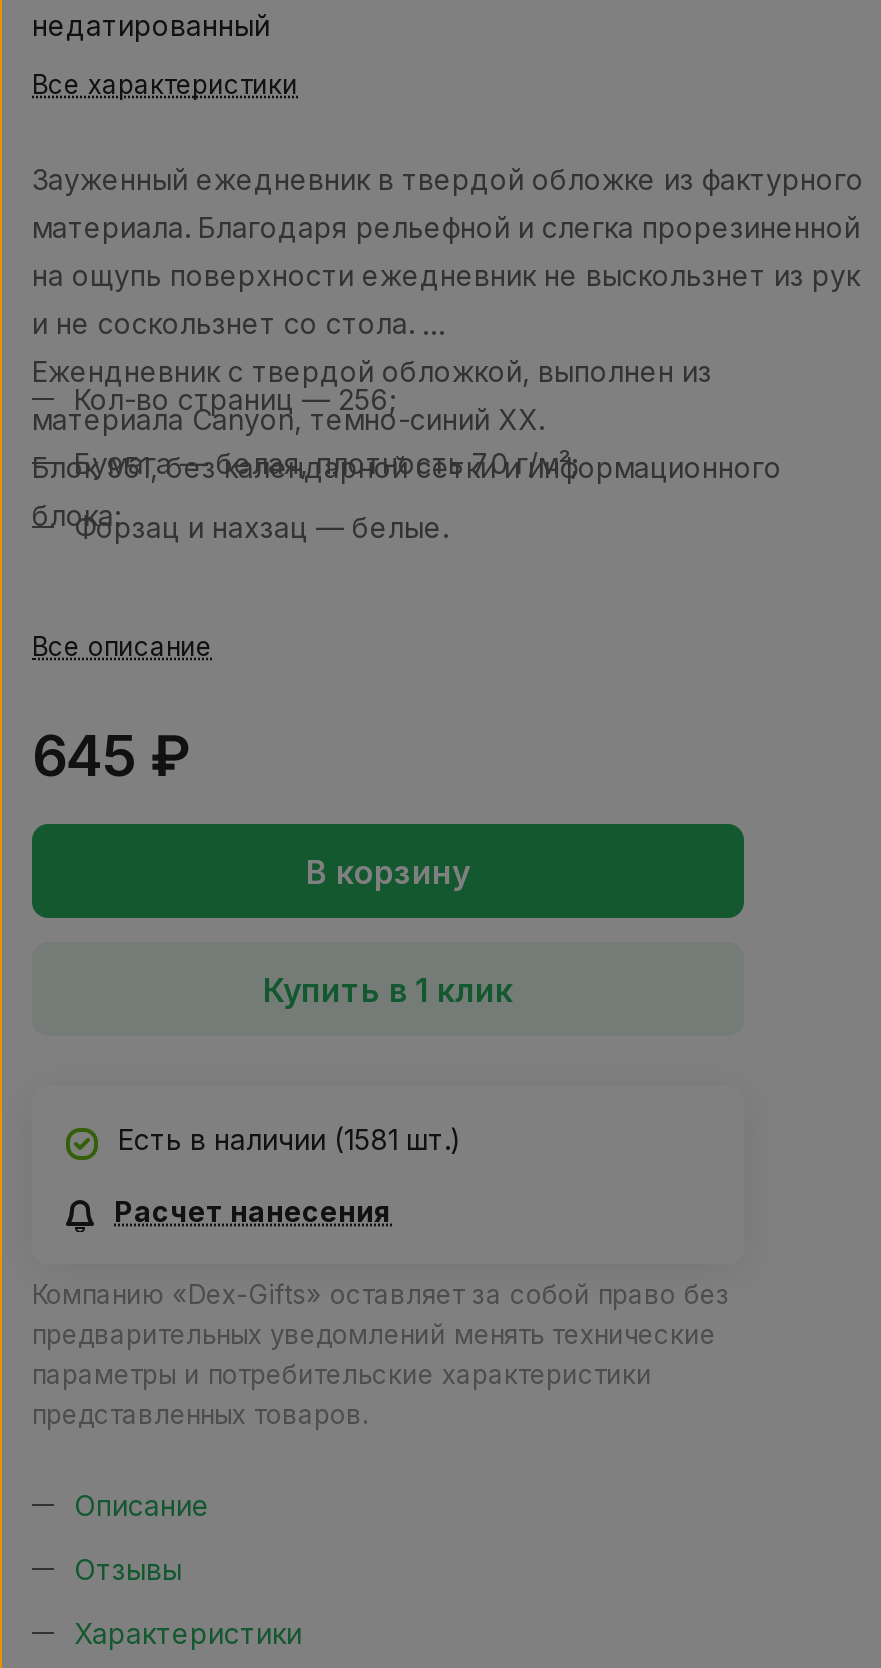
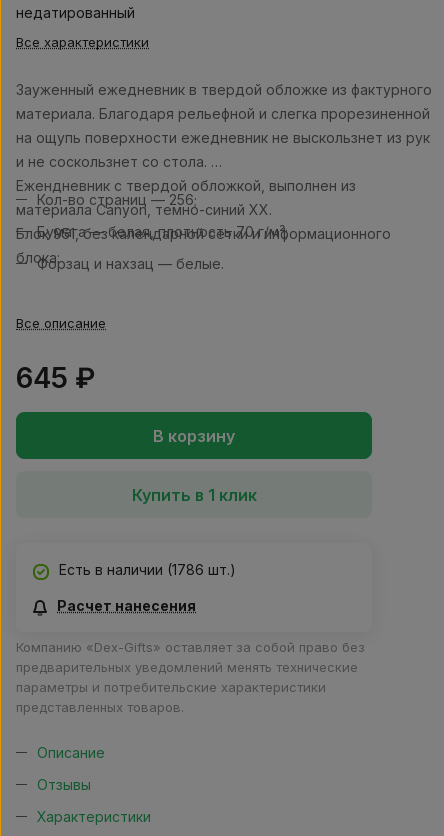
- Есть в наличии (1581 шт.)
+ Есть в наличии (1786 шт.)
